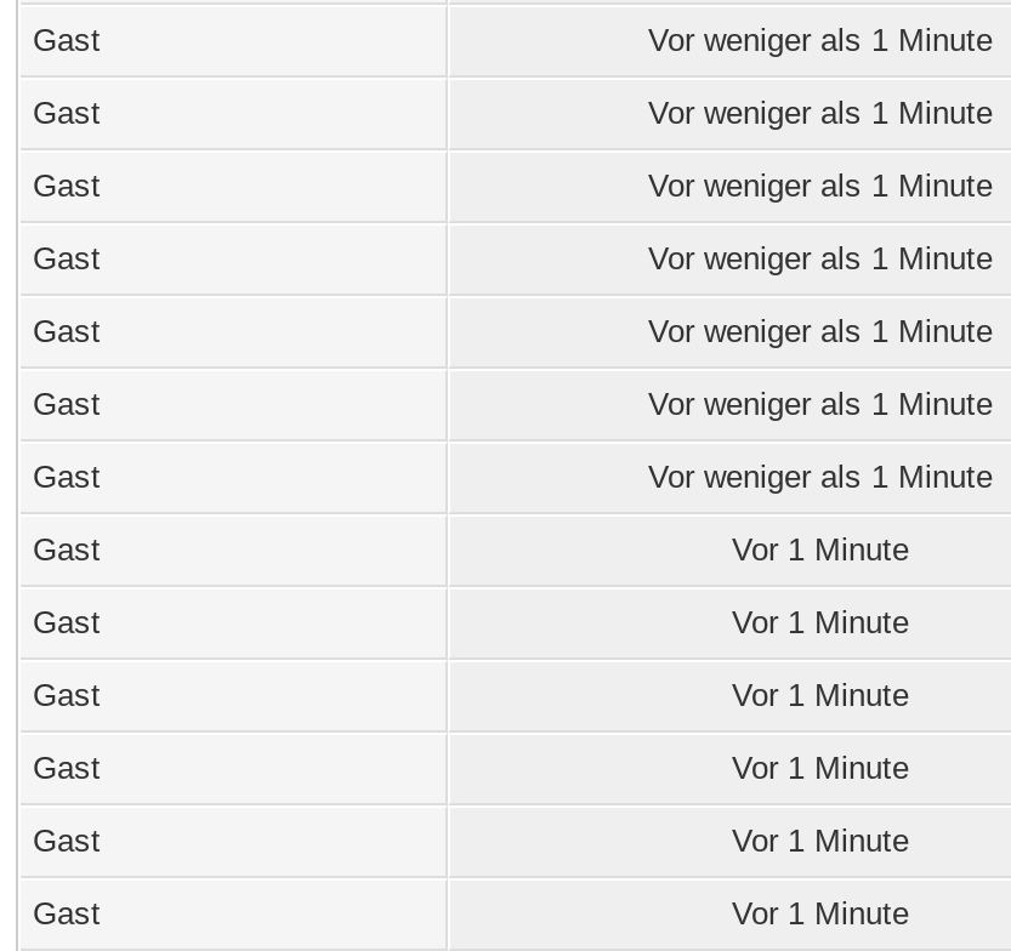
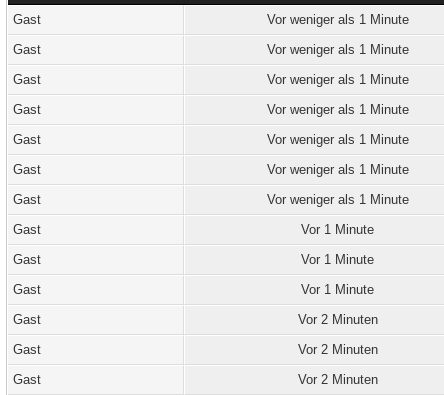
- Vor 1 Minute
+ Vor 2 Minuten

- Vor 1 Minute
+ Vor 2 Minuten

- Vor 1 Minute
+ Vor 2 Minuten
